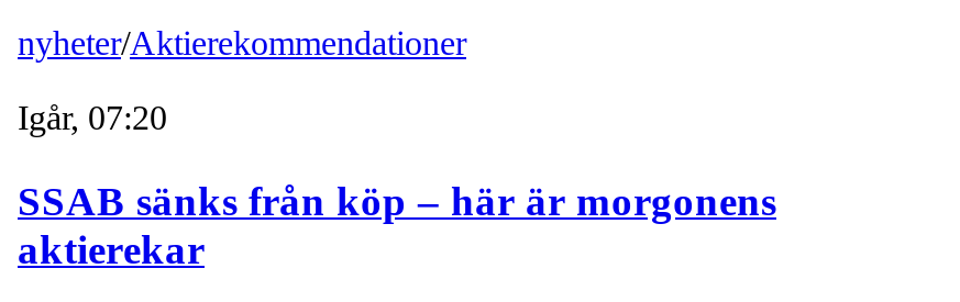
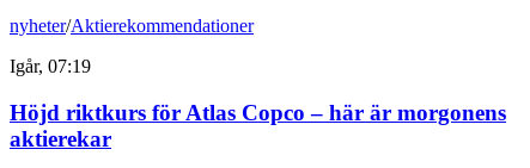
- Igår, 07:20
+ Igår, 07:19

- SSAB sänks från köp – här är morgonens
+ Höjd riktkurs för Atlas Copco – här är morgonens
